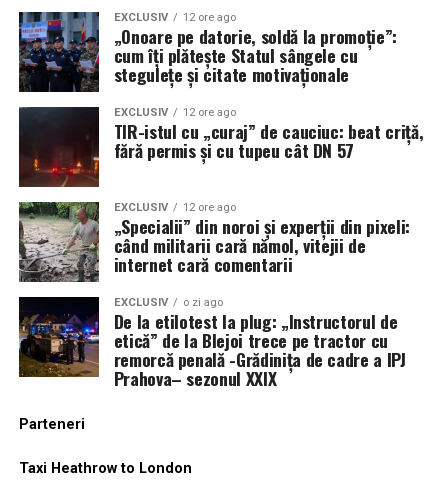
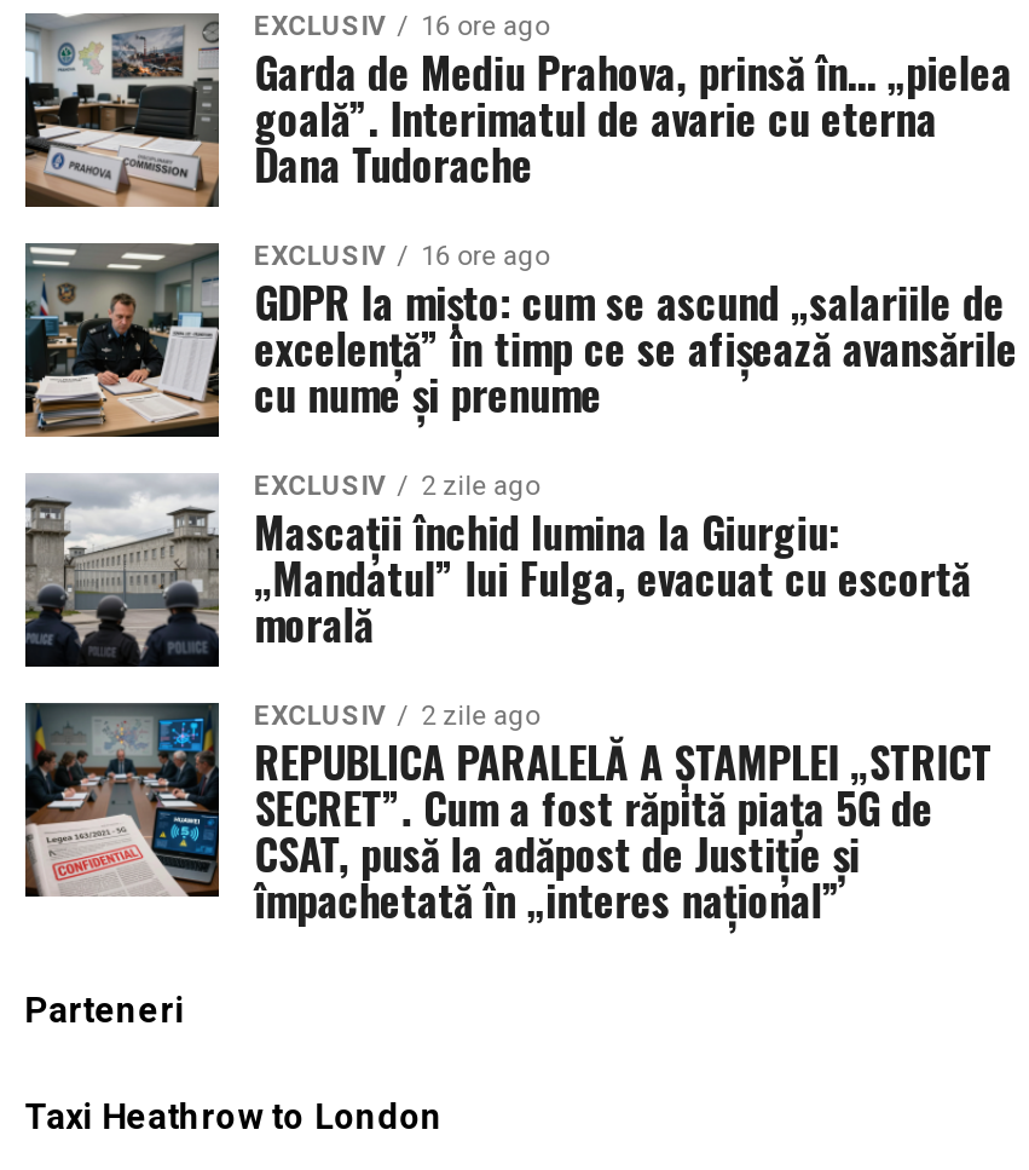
- [image]
- 12 ore ago
- „Onoare pe datorie, soldă la promoție”:
- cum îți plătește Statul sângele cu
- stegulețe și citate motivaționale
+ [image]
+ 16 ore ago
+ Garda de Mediu Prahova, prinsă în… „pielea
+ goală”. Interimatul de avarie cu eterna
+ Dana Tudorache

- [image]
- 12 ore ago
- TIR-istul cu „curaj” de cauciuc: beat criță,
- fără permis și cu tupeu cât DN 57
+ [image]
+ 16 ore ago
+ GDPR la mișto: cum se ascund „salariile de
+ excelență” în timp ce se afișează avansările
+ cu nume și prenume

- [image]
- 12 ore ago
- „Specialii” din noroi și experții din pixeli:
- când militarii cară nămol, vitejii de
- internet cară comentarii
+ [image]
+ 2 zile ago
+ Mascații închid lumina la Giurgiu:
+ „Mandatul” lui Fulga, evacuat cu escortă
+ morală

- [image]
- o zi ago
- De la etilotest la plug: „Instructorul de
- etică” de la Blejoi trece pe tractor cu
- remorcă penală -Grădinița de cadre a IPJ
- Prahova– sezonul XXIX
+ [image]
+ 2 zile ago
+ REPUBLICA PARALELĂ A ȘTAMPLEI „STRICT
+ SECRET”. Cum a fost răpită piața 5G de
+ CSAT, pusă la adăpost de Justiție și
+ împachetată în „interes național”
